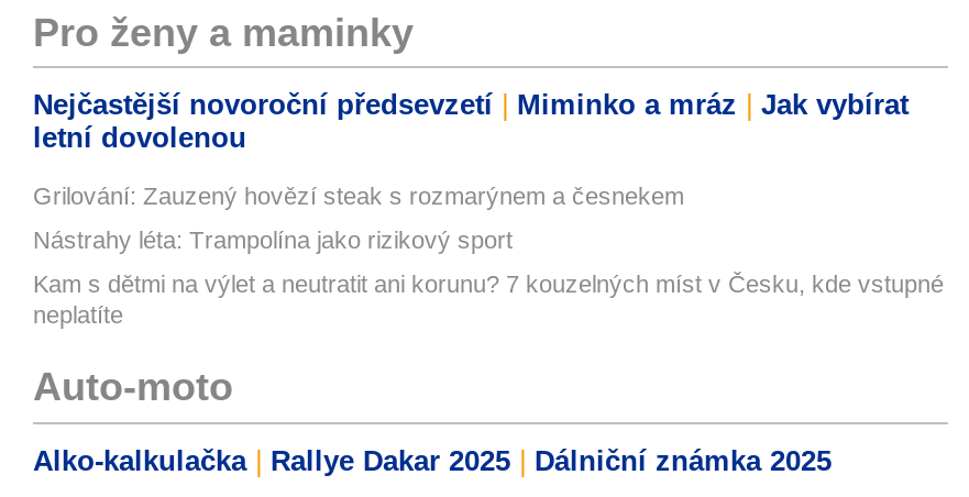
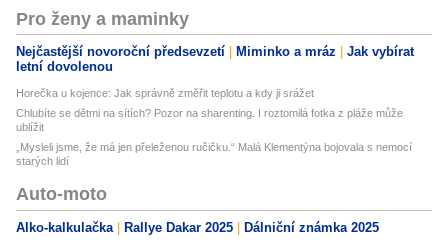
- Grilování: Zauzený hovězí steak s rozmarýnem a česnekem
+ Horečka u kojence: Jak správně změřit teplotu a kdy ji srážet

- Nástrahy léta: Trampolína jako rizikový sport
+ Chlubíte se dětmi na sítích? Pozor na sharenting. I roztomilá fotka z pláže může
+ ublížit

- Kam s dětmi na výlet a neutratit ani korunu? 7 kouzelných míst v Česku, kde vstupné
- neplatíte
+ „Mysleli jsme, že má jen přeleženou ručičku.“ Malá Klementýna bojovala s nemocí
+ starých lidí
